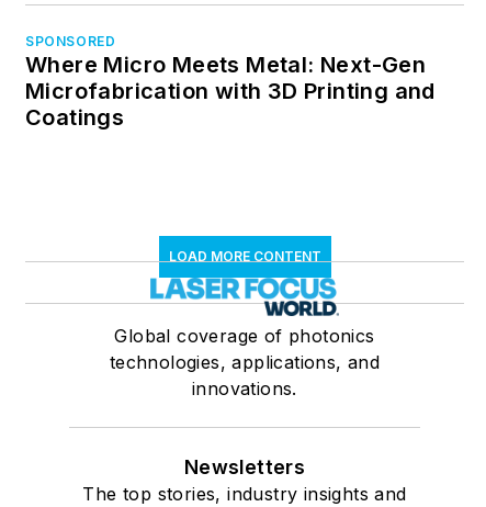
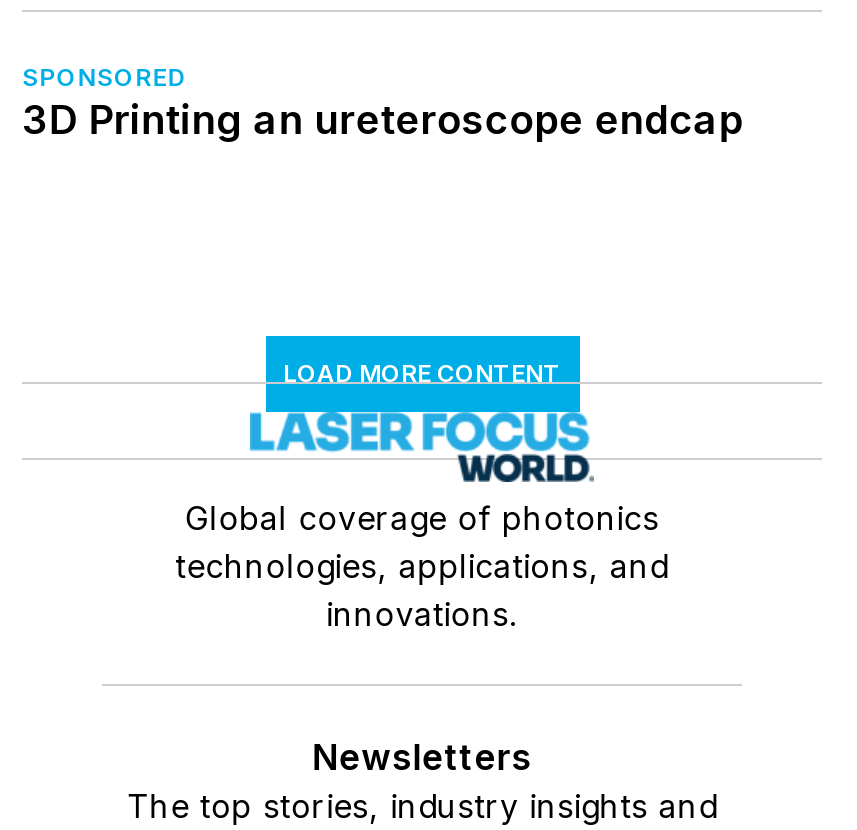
- Where Micro Meets Metal: Next-Gen
- Microfabrication with 3D Printing and
- Coatings
+ 3D Printing an ureteroscope endcap
